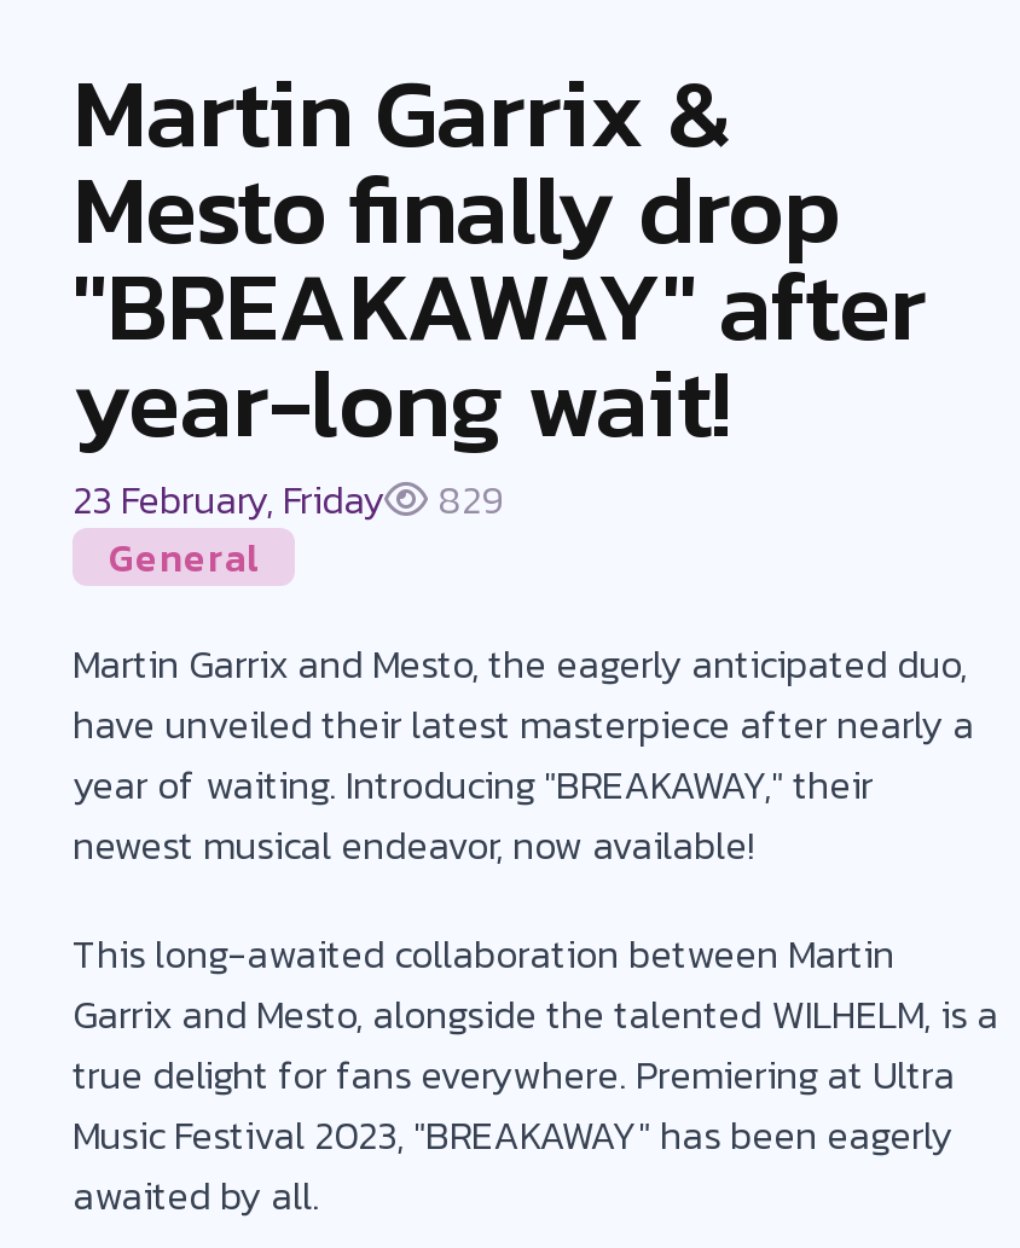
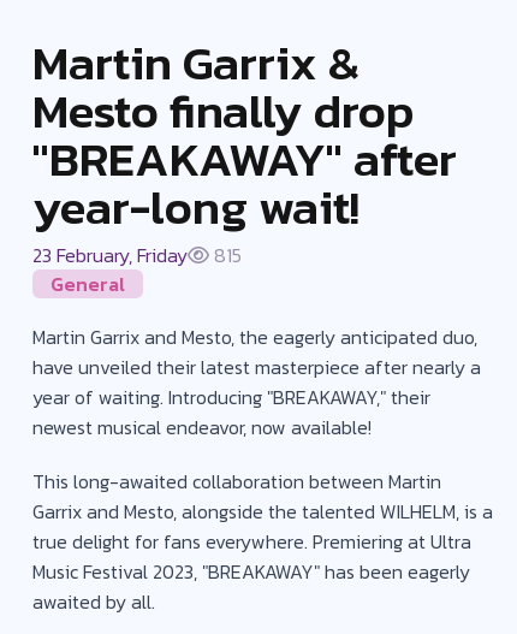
- 23 February, Friday 829
+ 23 February, Friday 815
